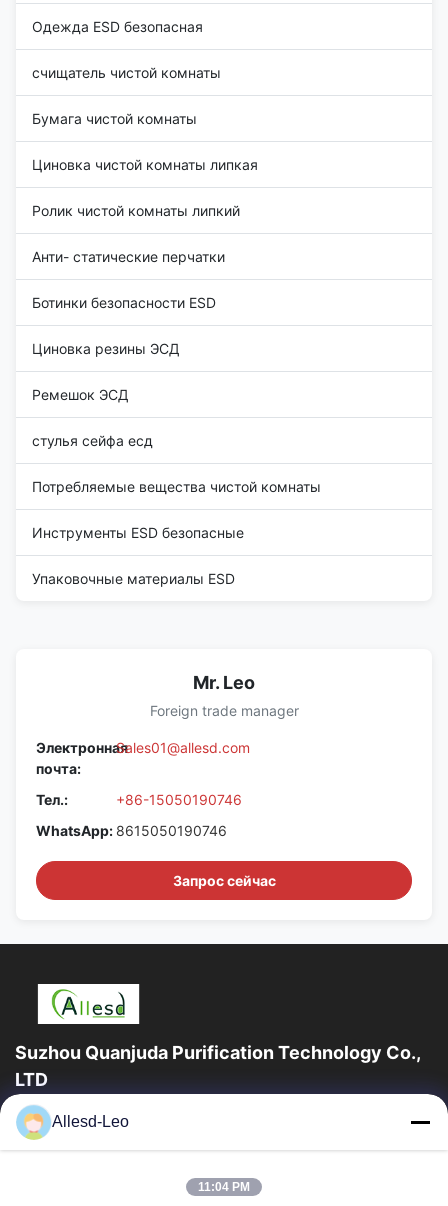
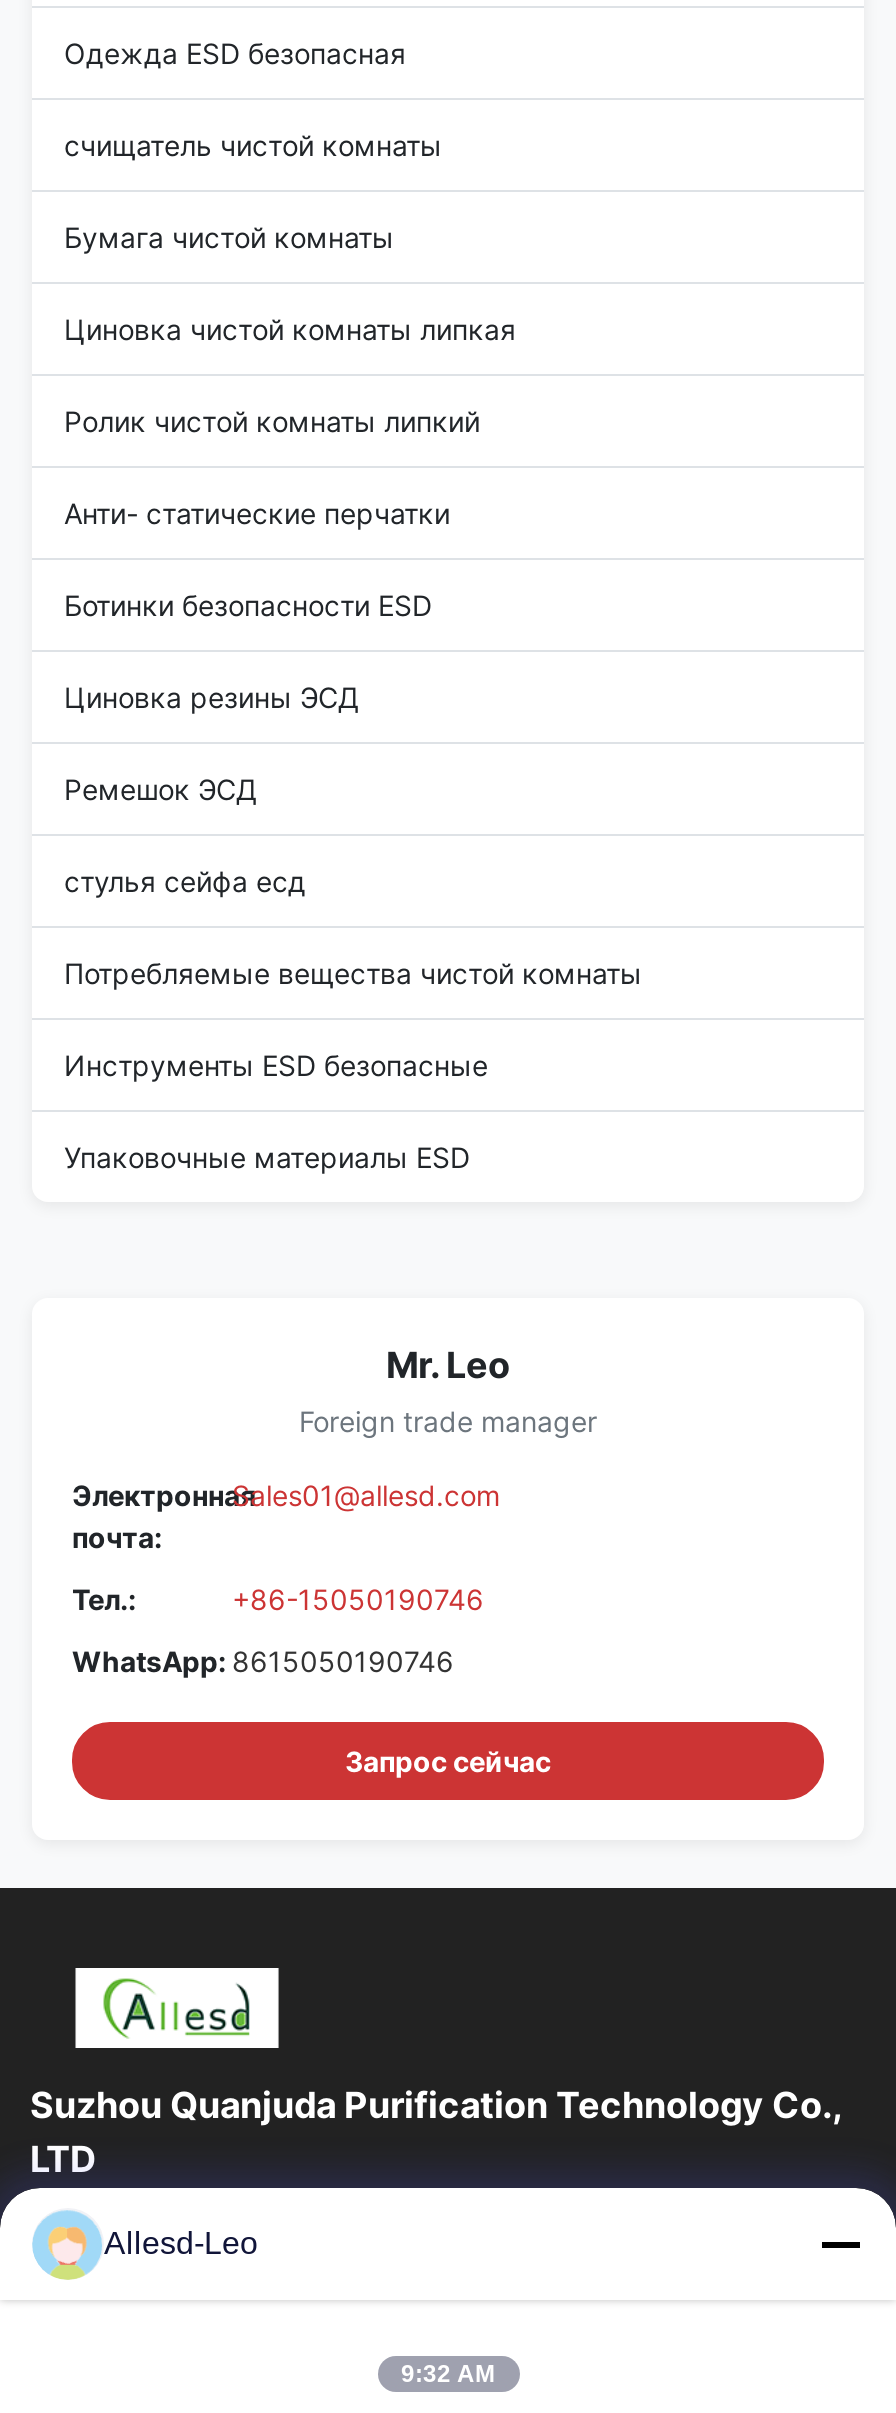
- 11:04 PM
+ 9:32 AM
